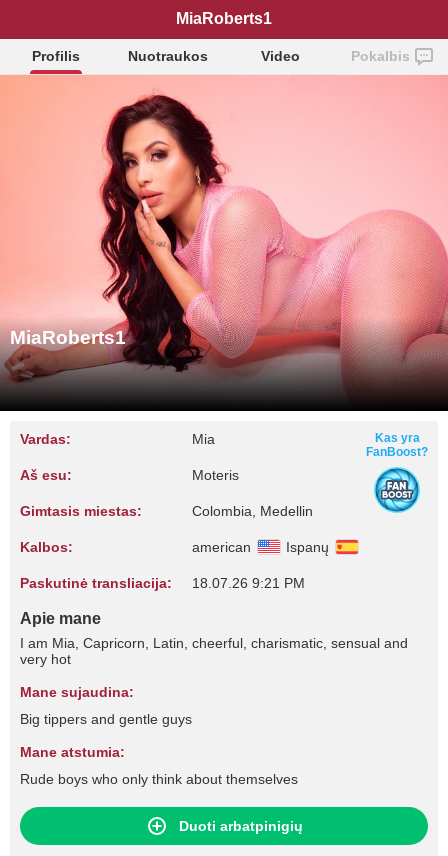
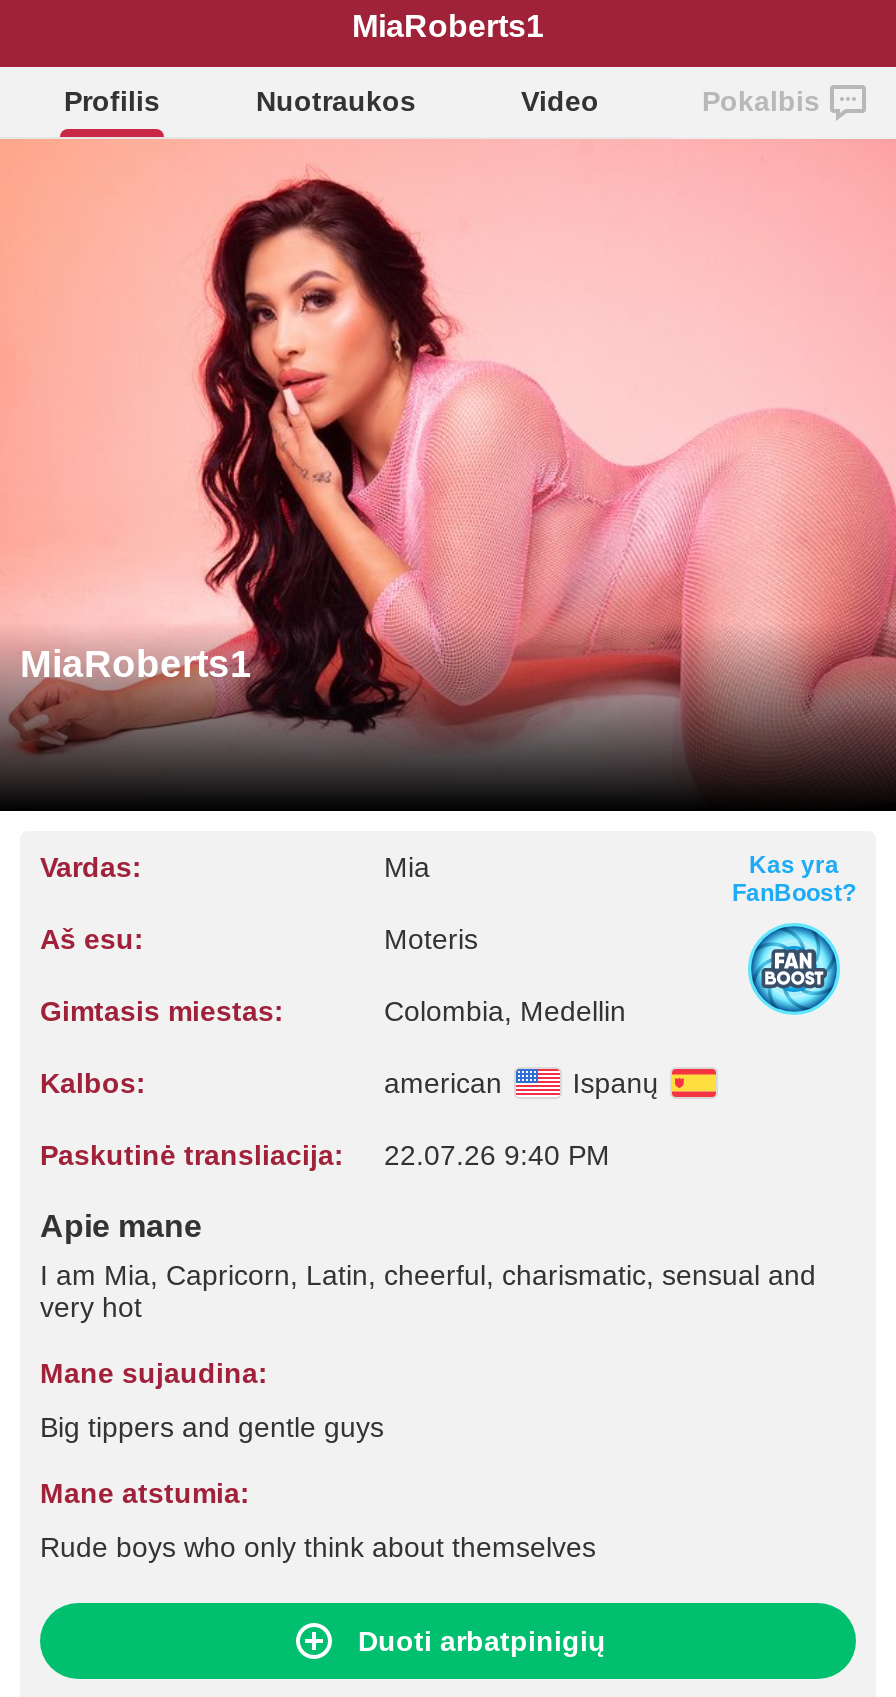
- Paskutinė transliacija: 18.07.26 9:21 PM
+ Paskutinė transliacija: 22.07.26 9:40 PM
